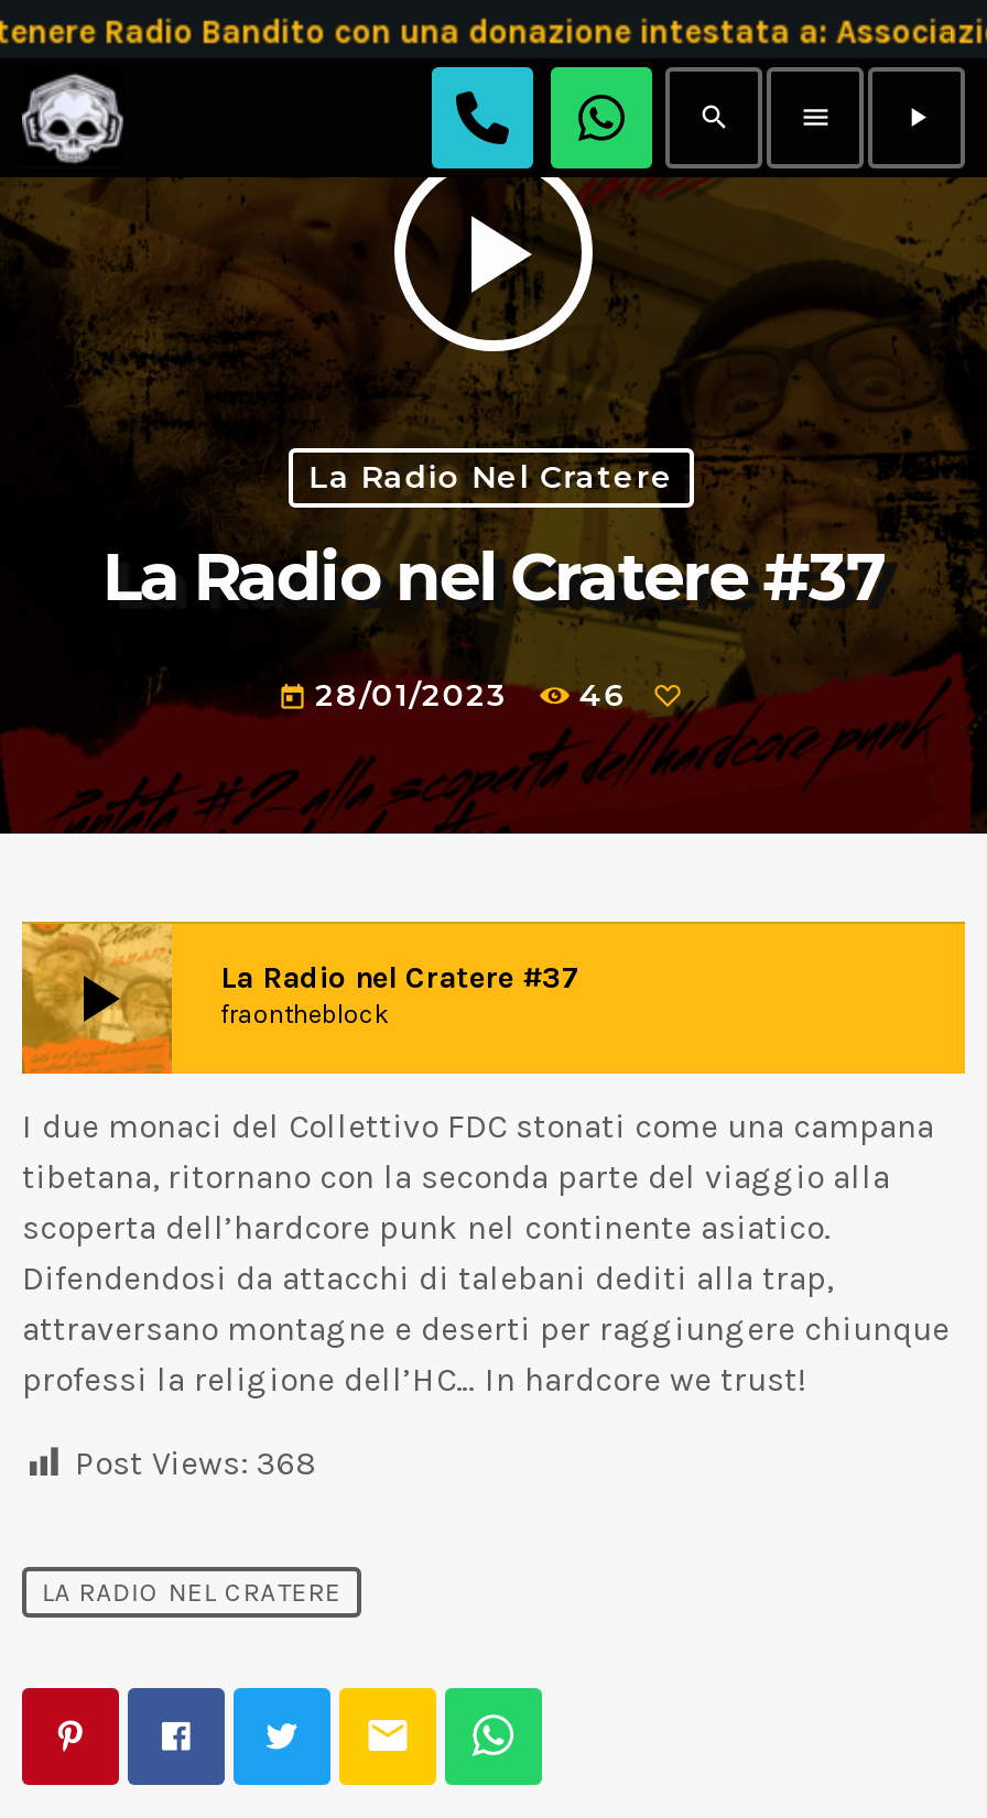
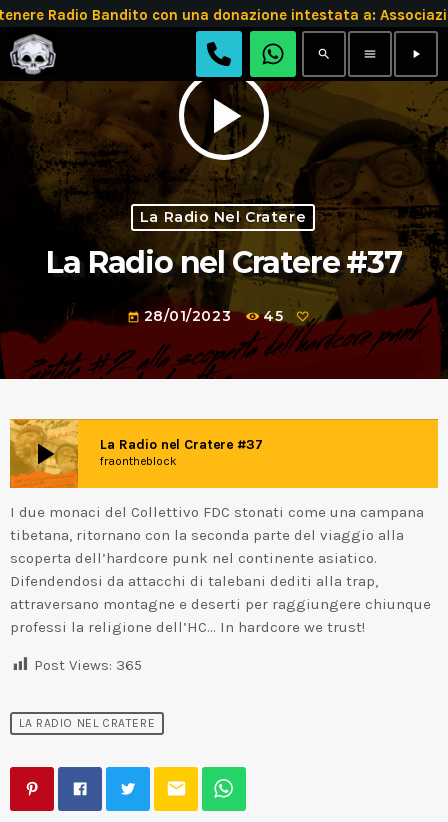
- 46
+ 45

- Post Views: 368
+ Post Views: 365
